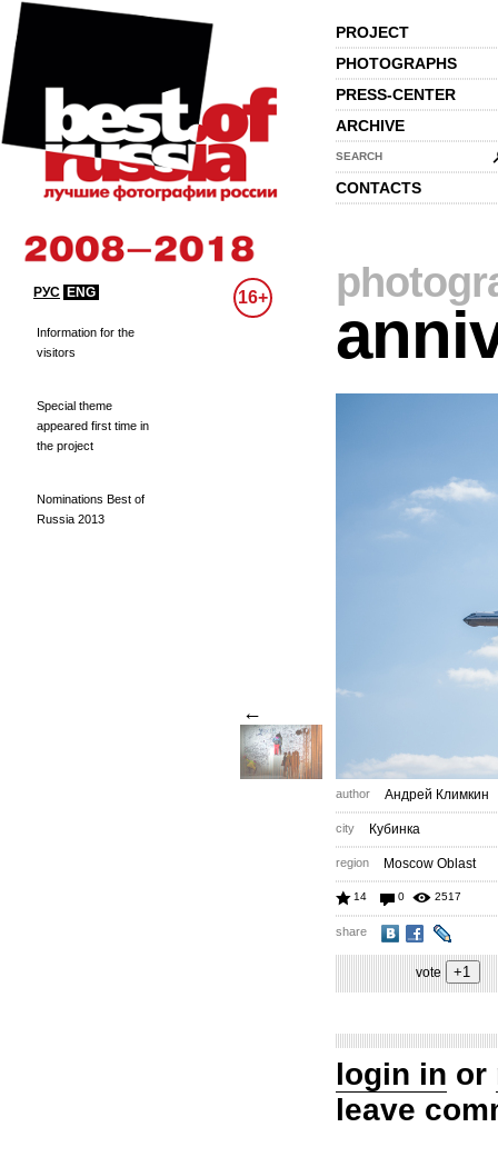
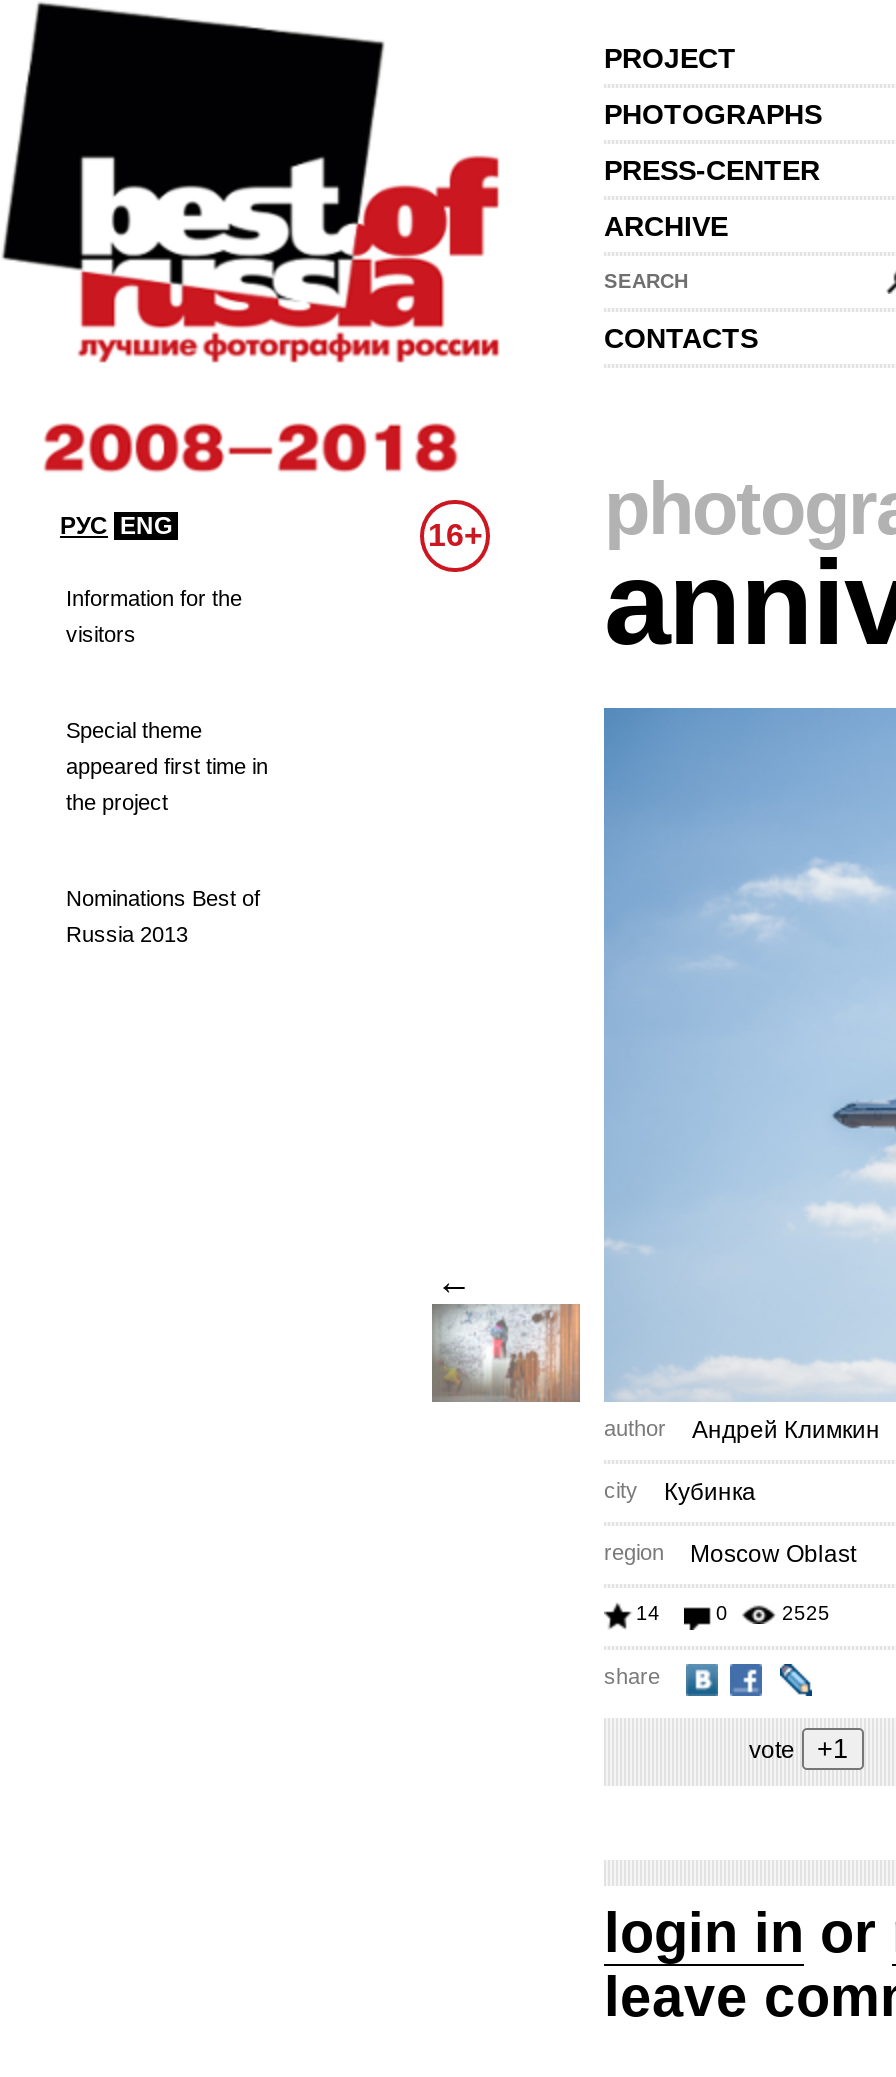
- 2517
+ 2525
